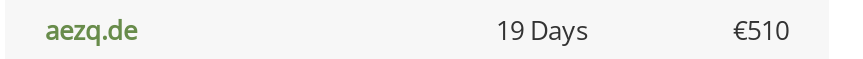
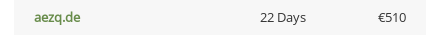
- 19 Days
+ 22 Days
